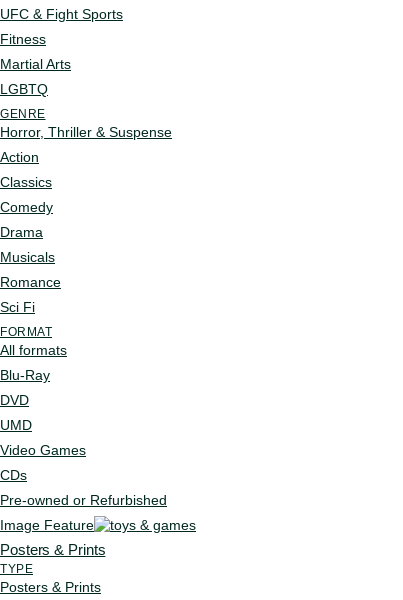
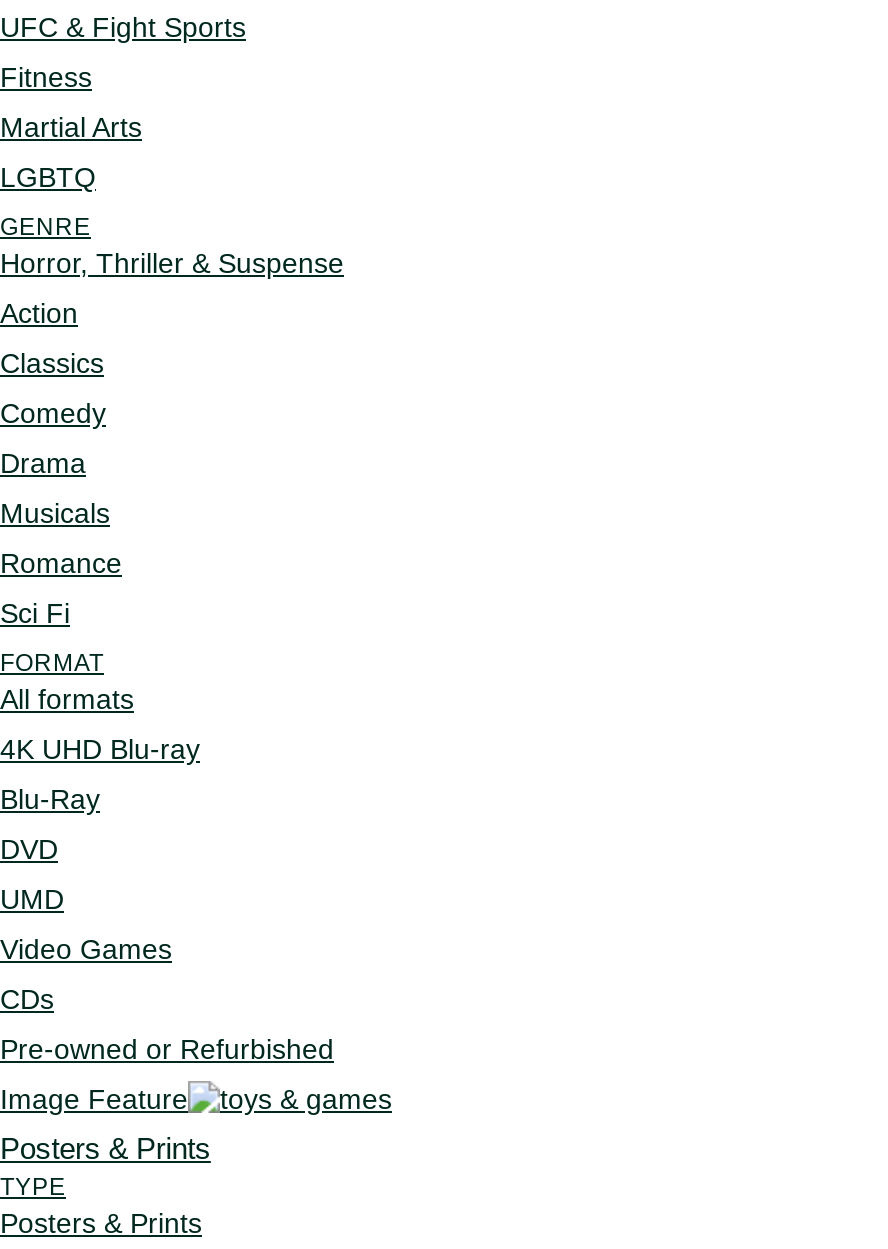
+ 4K UHD Blu-ray
